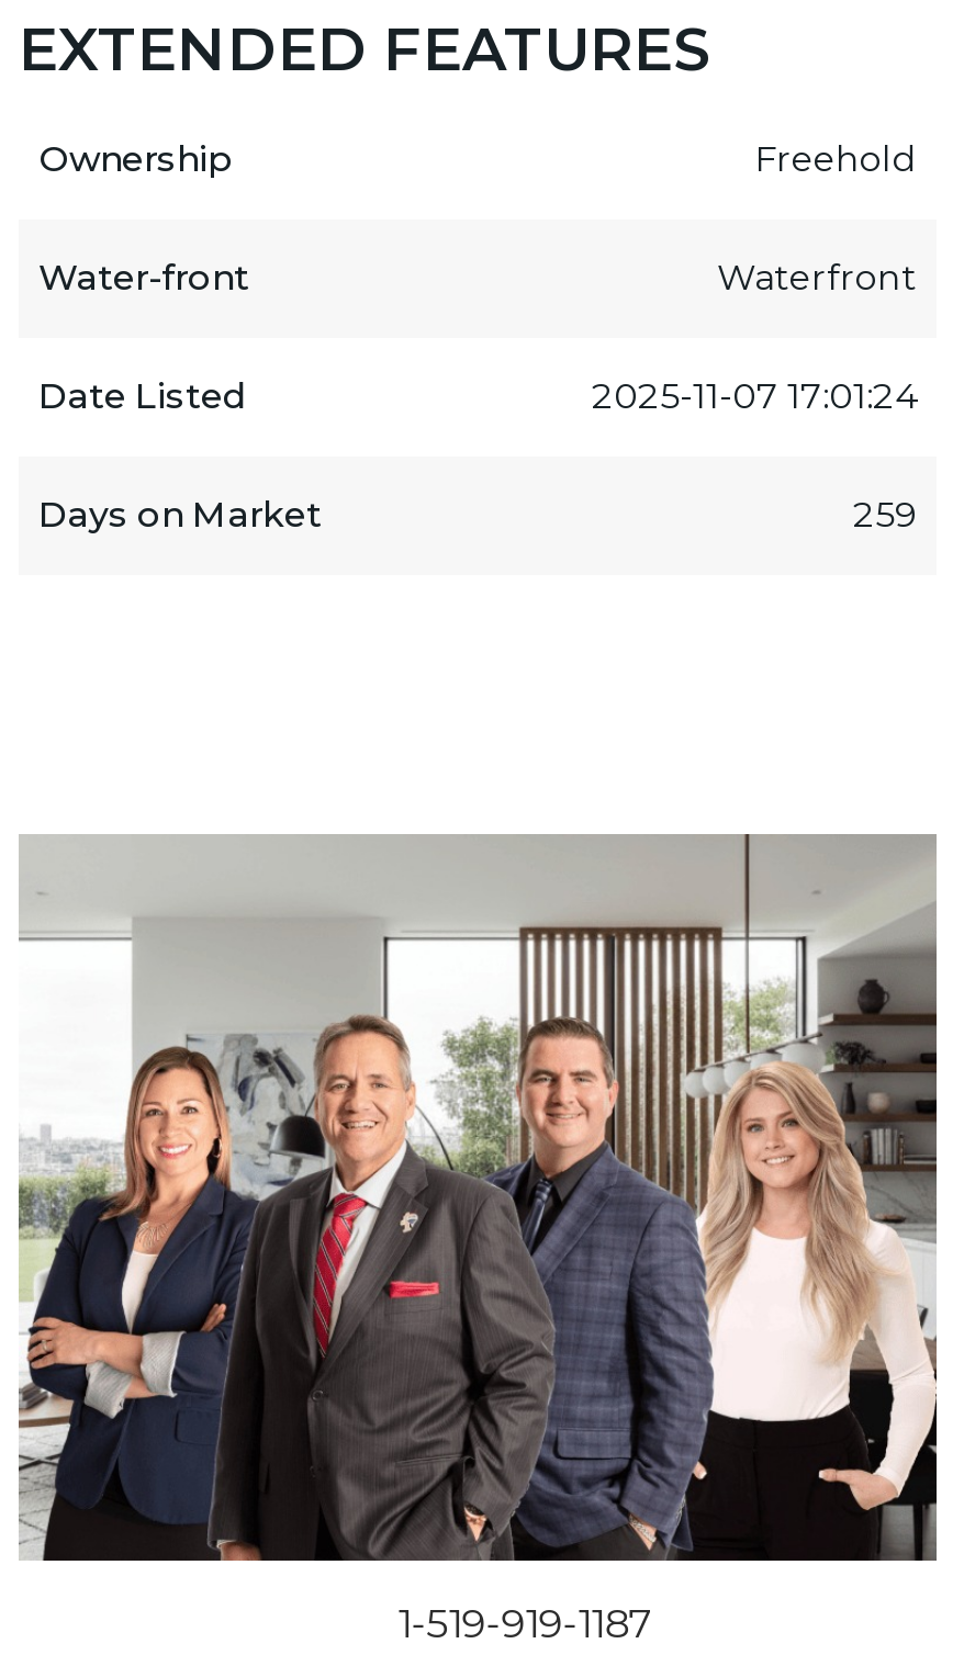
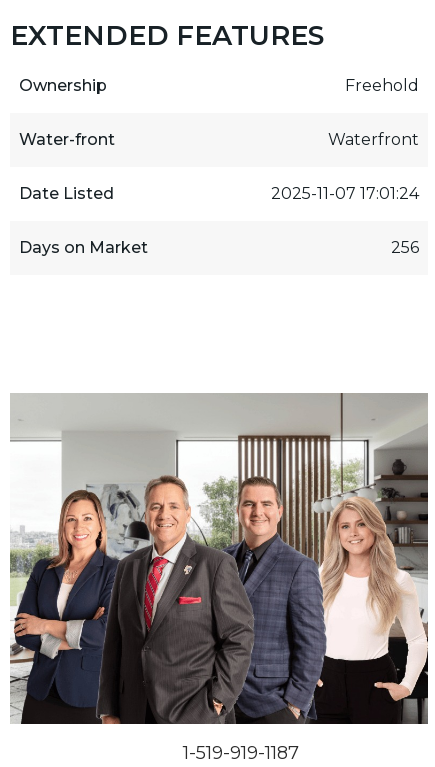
- 259
+ 256
